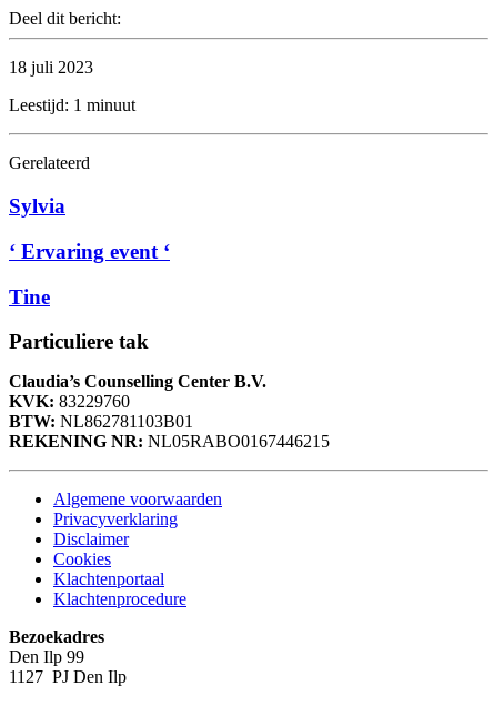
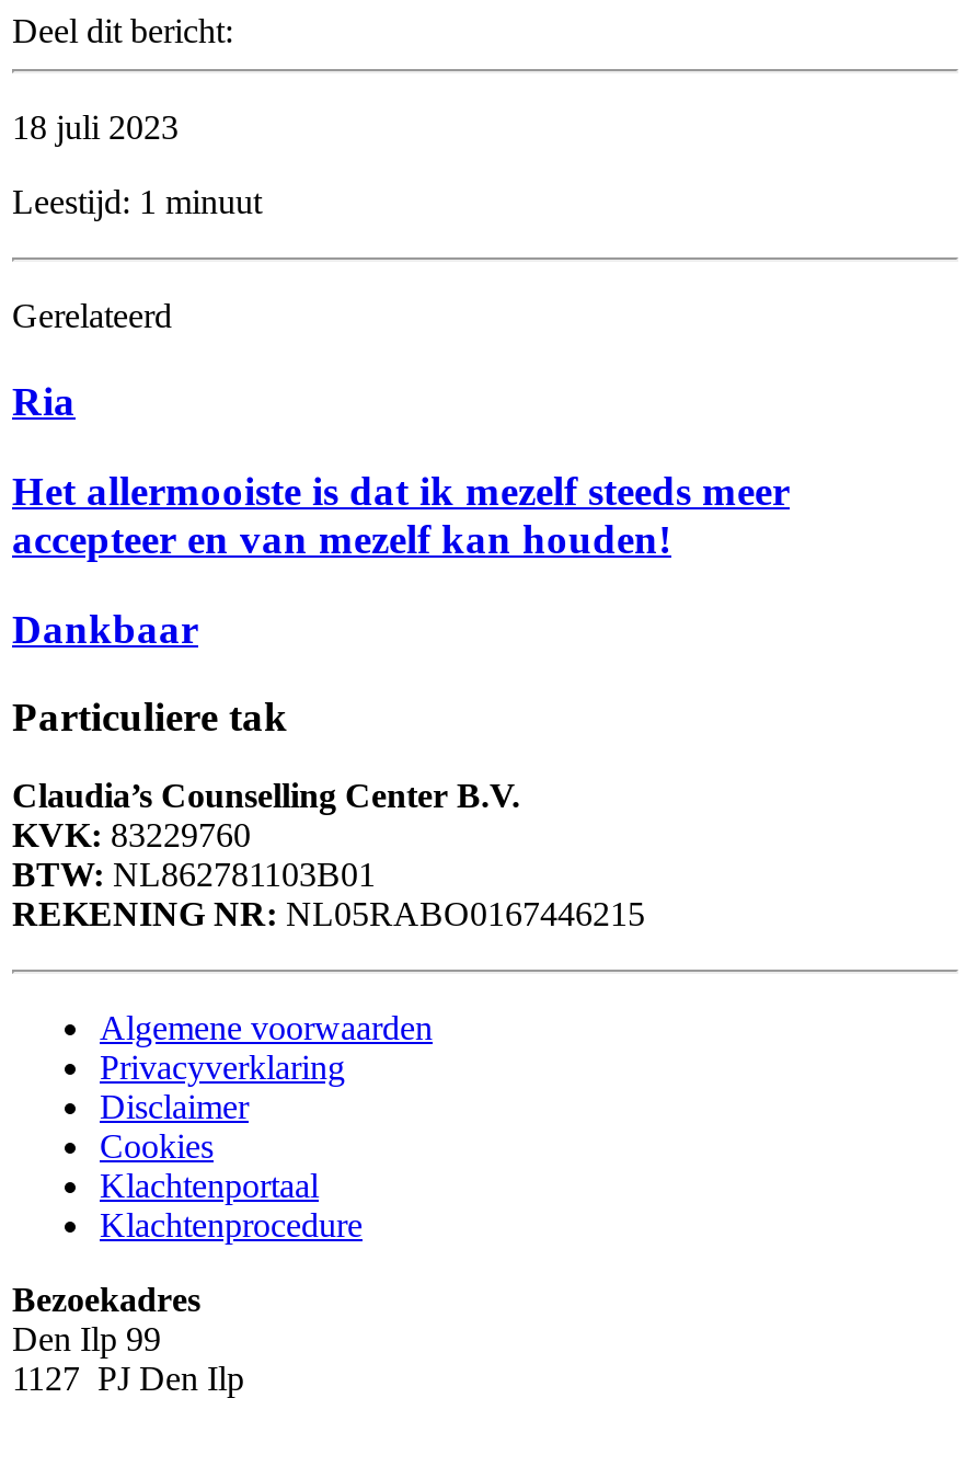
- Sylvia
+ Ria

- ‘ Ervaring event ‘
+ Het allermooiste is dat ik mezelf steeds meer
+ accepteer en van mezelf kan houden!

- Tine
+ Dankbaar
